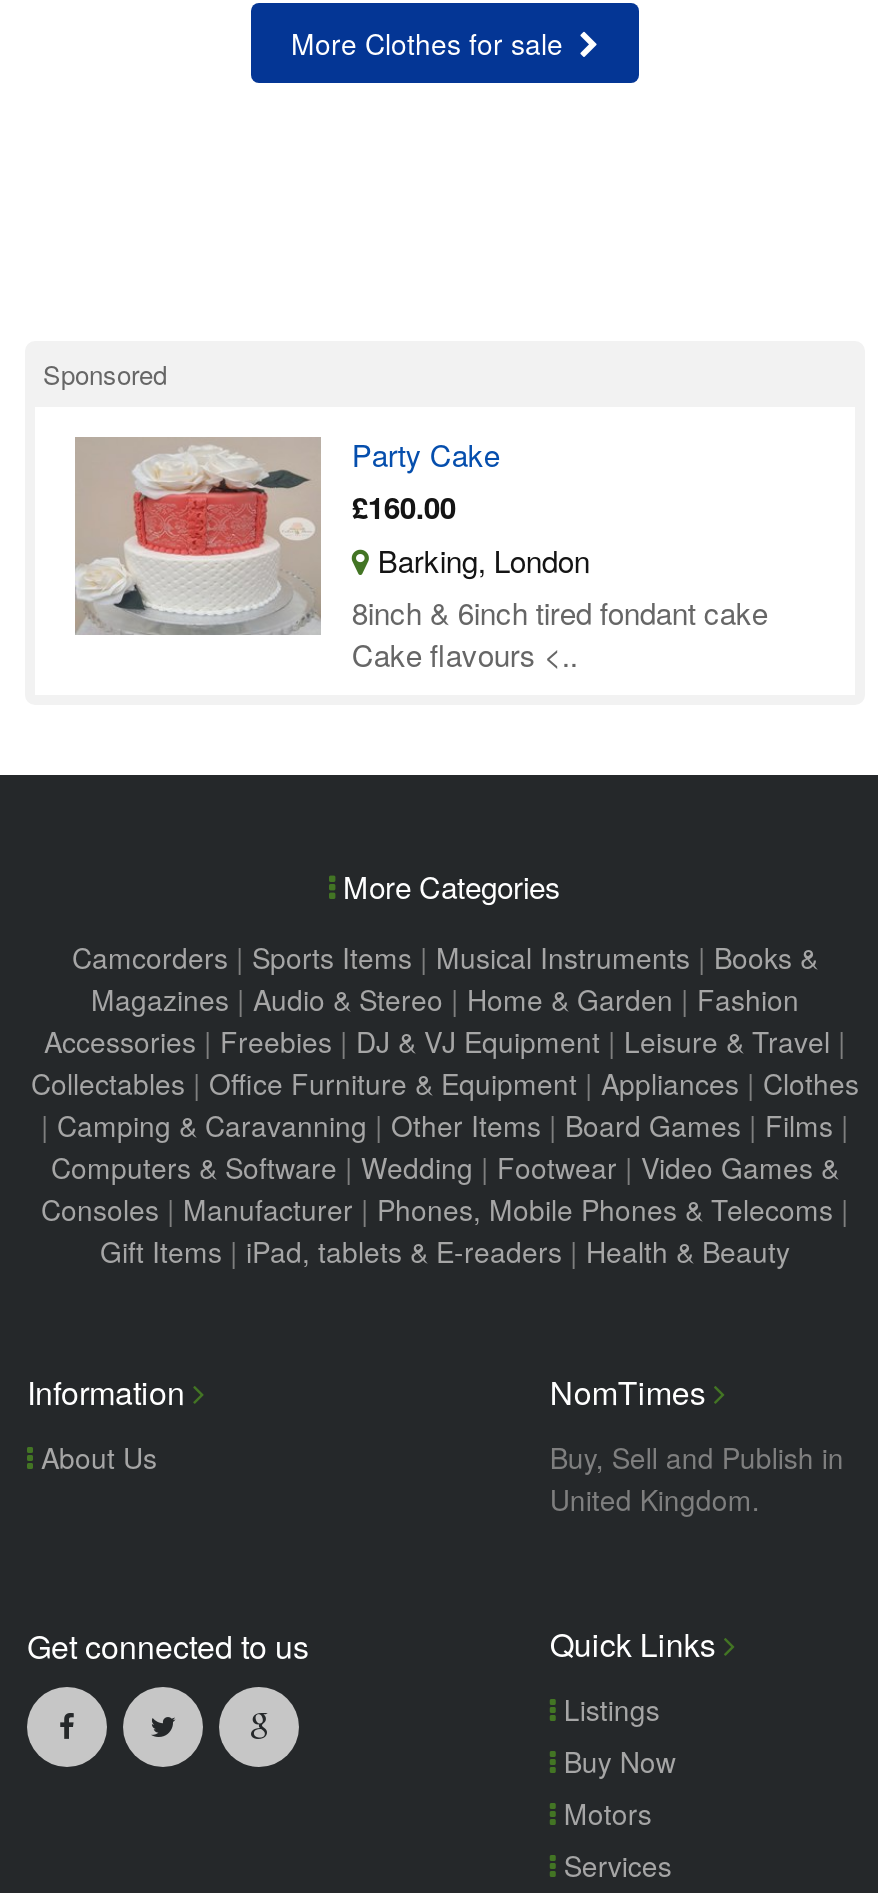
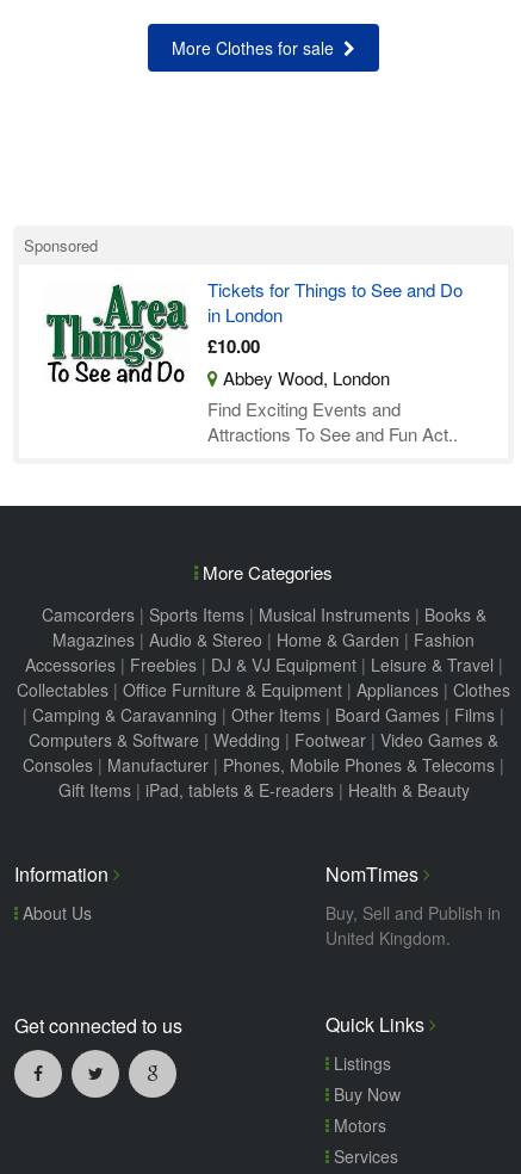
- [image]
- Party Cake
- £160.00
- Barking, London
- 8inch & 6inch tired fondant cake
- Cake flavours <..
+ [image]
+ Tickets for Things to See and Do
+ in London
+ £10.00
+ Abbey Wood, London
+ Find Exciting Events and
+ Attractions To See and Fun Act..
